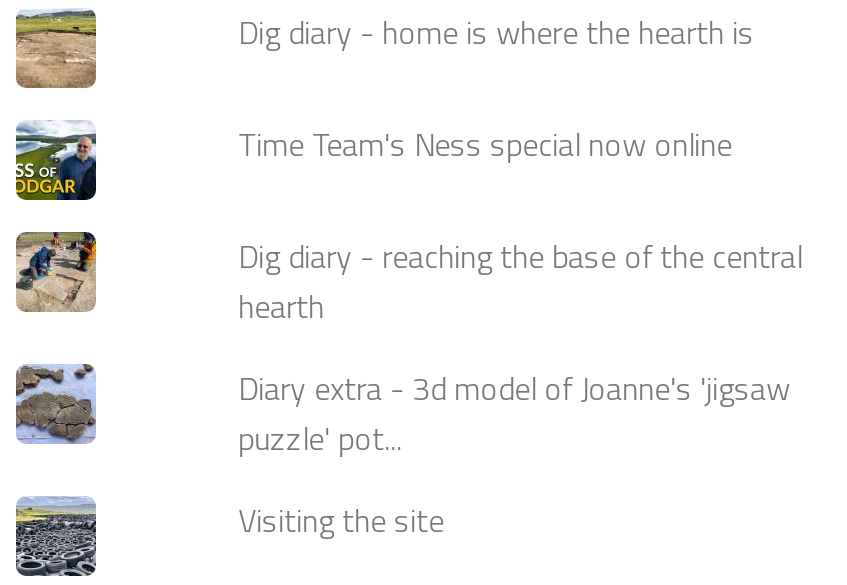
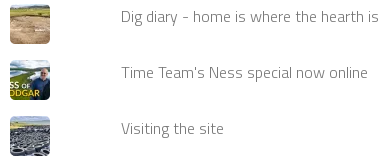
- [image]

- Dig diary - reaching the base of the central
- hearth
- Diary extra - 3d model of Joanne's 'jigsaw
- puzzle' pot...

- [image]
